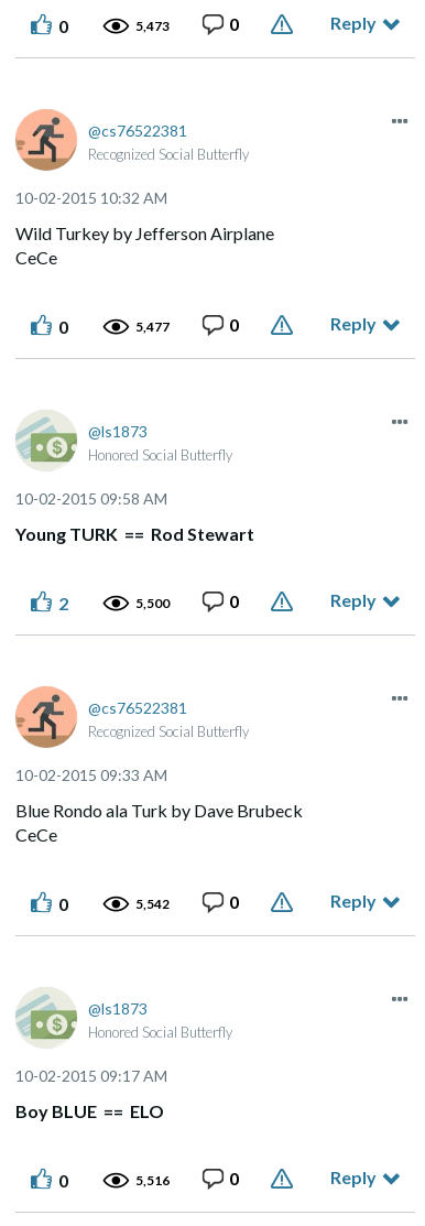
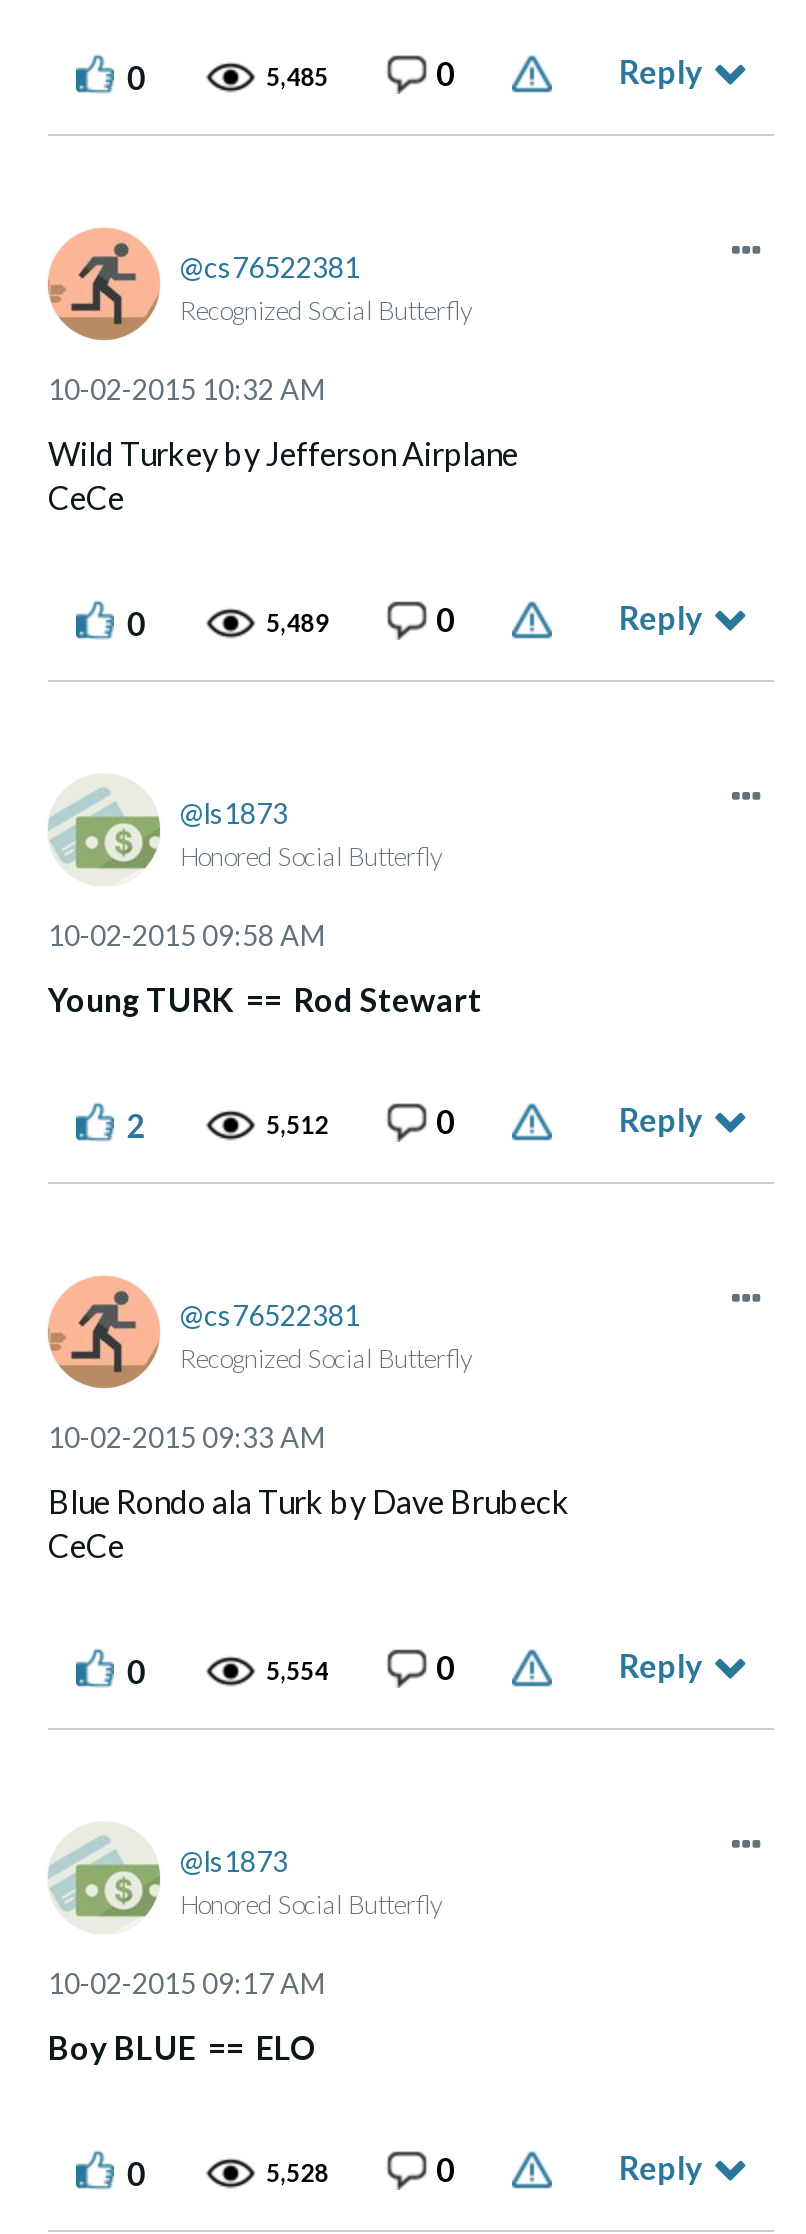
- 5,473
+ 5,485

- 5,477
+ 5,489

- 5,500
+ 5,512

- 5,542
+ 5,554

- 5,516
+ 5,528
